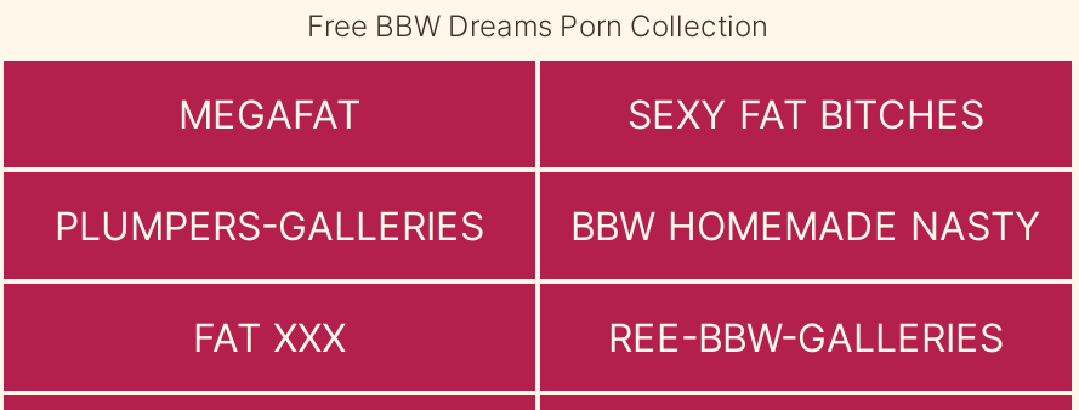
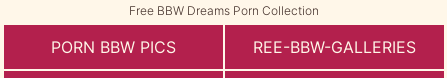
- MEGAFAT
- SEXY FAT BITCHES
- PLUMPERS-GALLERIES
- BBW HOMEMADE NASTY
- FAT XXX
+ PORN BBW PICS
